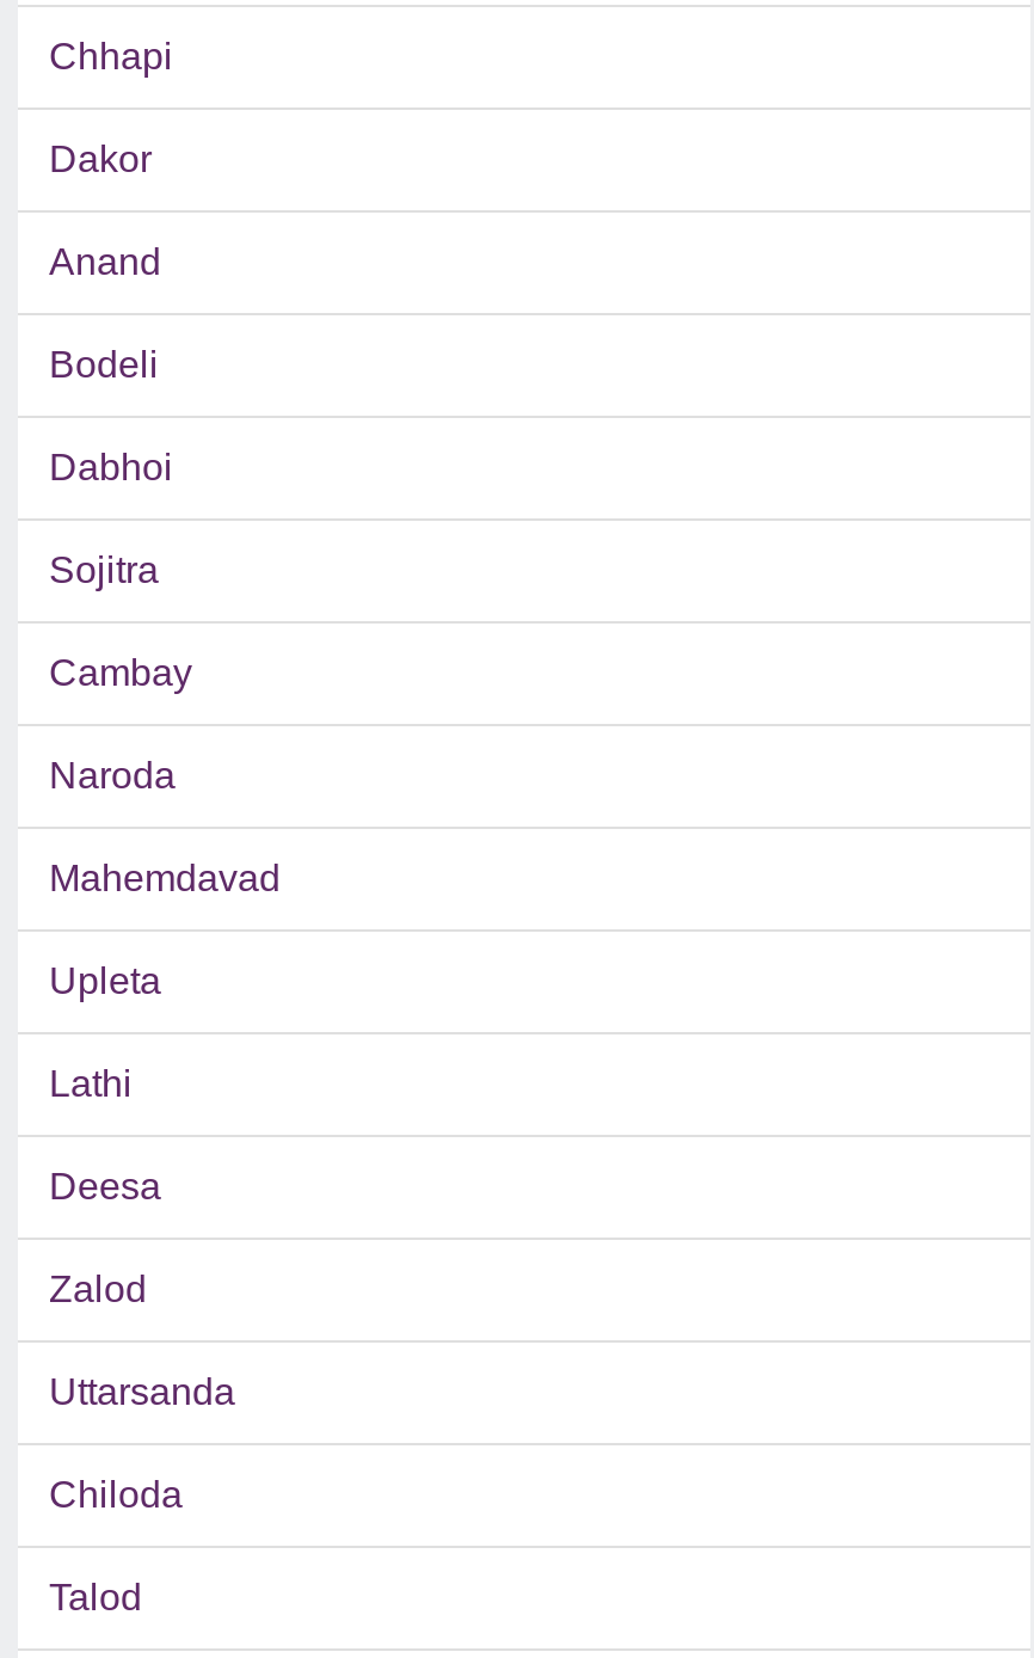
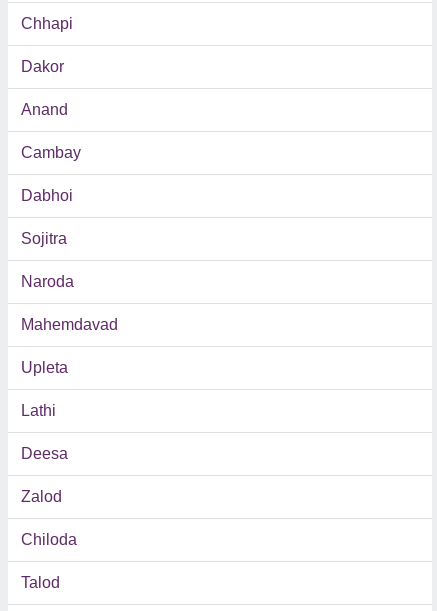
- Bodeli

moved up: Cambay

- Uttarsanda
